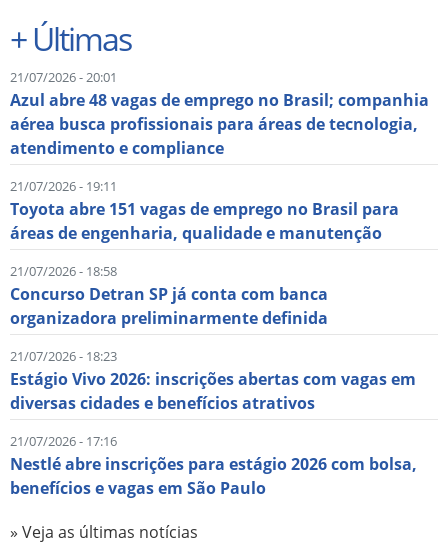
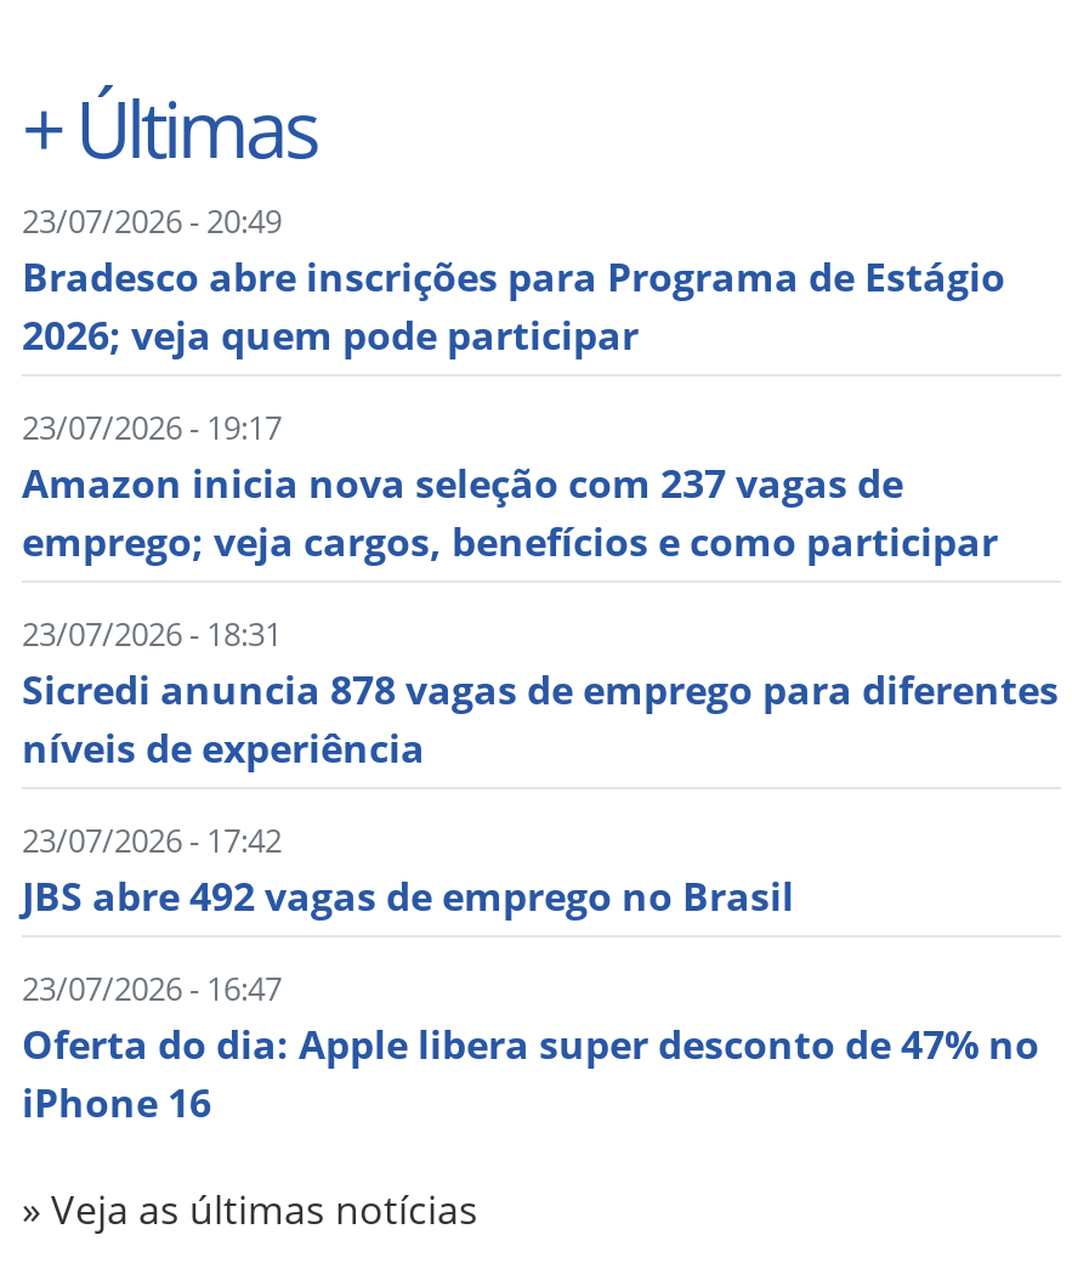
- 21/07/2026 - 20:01
- Azul abre 48 vagas de emprego no Brasil; companhia
- aérea busca profissionais para áreas de tecnologia,
- atendimento e compliance
+ 23/07/2026 - 20:49
+ Bradesco abre inscrições para Programa de Estágio
+ 2026; veja quem pode participar

- 21/07/2026 - 19:11
- Toyota abre 151 vagas de emprego no Brasil para
- áreas de engenharia, qualidade e manutenção
+ 23/07/2026 - 19:17
+ Amazon inicia nova seleção com 237 vagas de
+ emprego; veja cargos, benefícios e como participar

- 21/07/2026 - 18:58
- Concurso Detran SP já conta com banca
- organizadora preliminarmente definida
+ 23/07/2026 - 18:31
+ Sicredi anuncia 878 vagas de emprego para diferentes
+ níveis de experiência

- 21/07/2026 - 18:23
- Estágio Vivo 2026: inscrições abertas com vagas em
- diversas cidades e benefícios atrativos
+ 23/07/2026 - 17:42
+ JBS abre 492 vagas de emprego no Brasil

- 21/07/2026 - 17:16
- Nestlé abre inscrições para estágio 2026 com bolsa,
- benefícios e vagas em São Paulo
+ 23/07/2026 - 16:47
+ Oferta do dia: Apple libera super desconto de 47% no
+ iPhone 16
